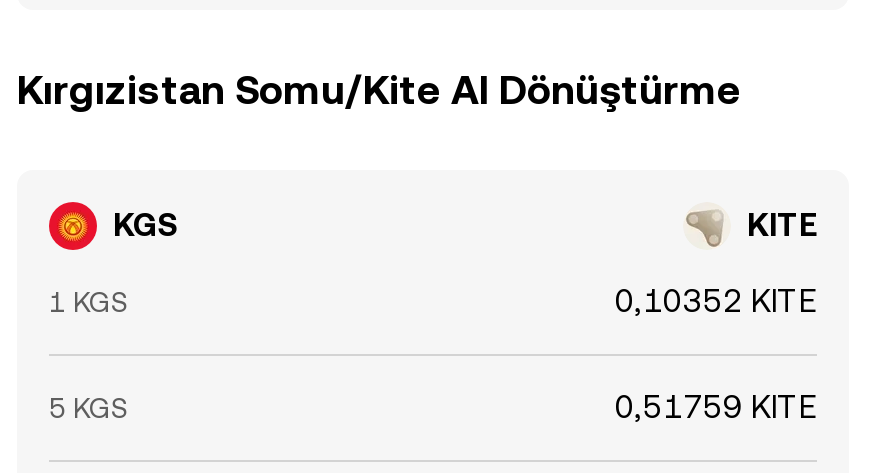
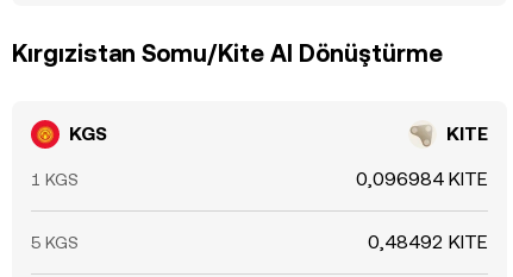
- 0,10352 KITE
+ 0,096984 KITE

- 0,51759 KITE
+ 0,48492 KITE
